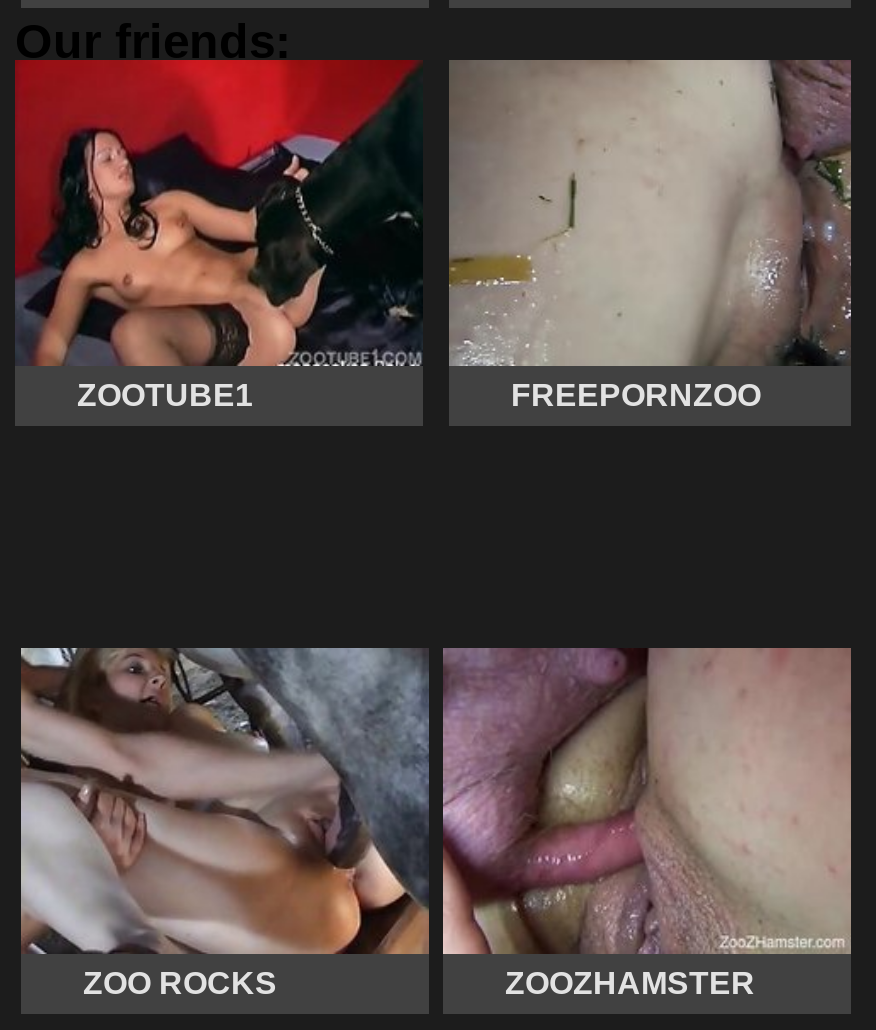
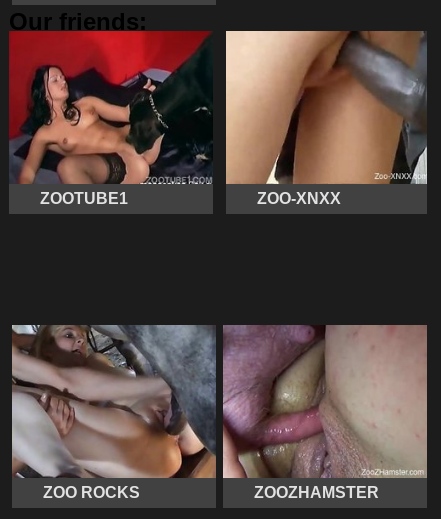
- [image]
- FREEPORNZOO
+ [image]
+ ZOO-XNXX
